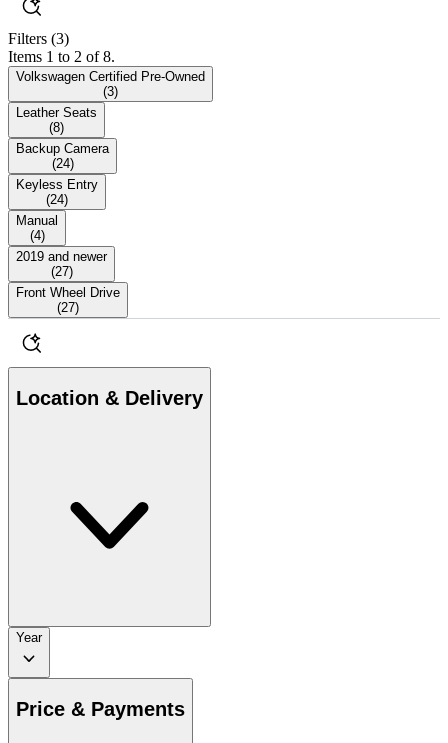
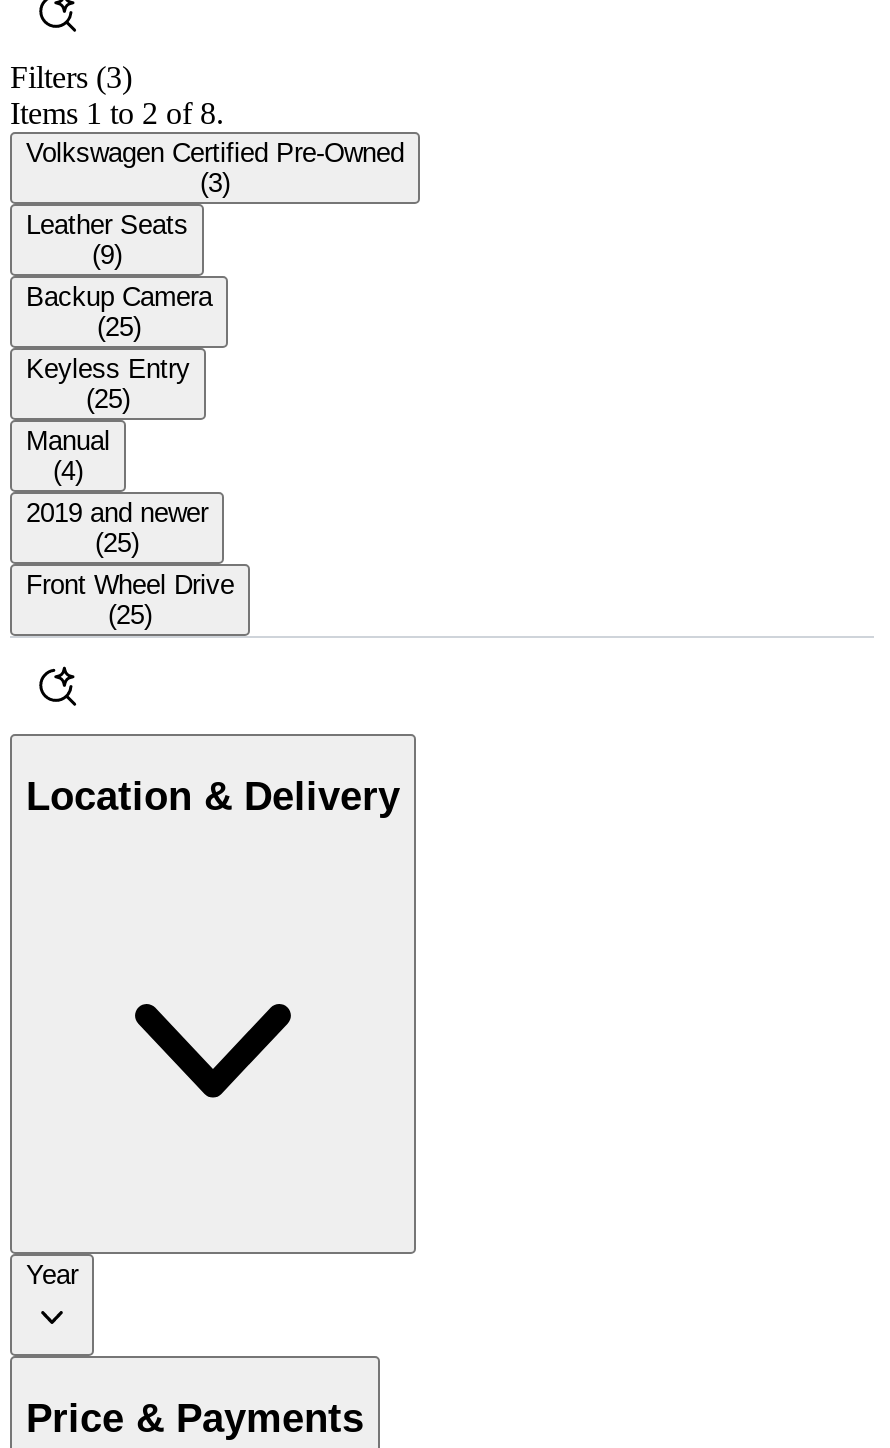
- (8)
+ (9)

- (24)
+ (25)

- (24)
+ (25)

- (27)
+ (25)

- (27)
+ (25)
